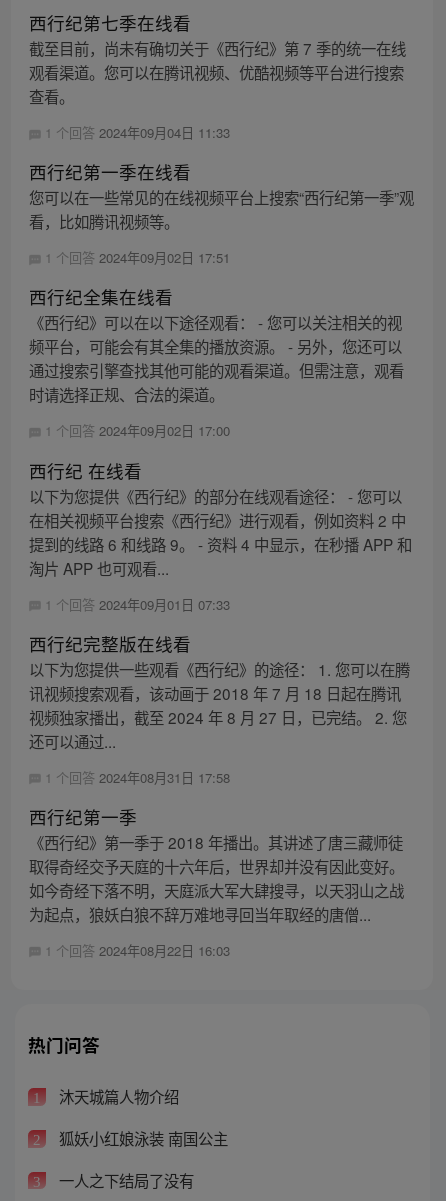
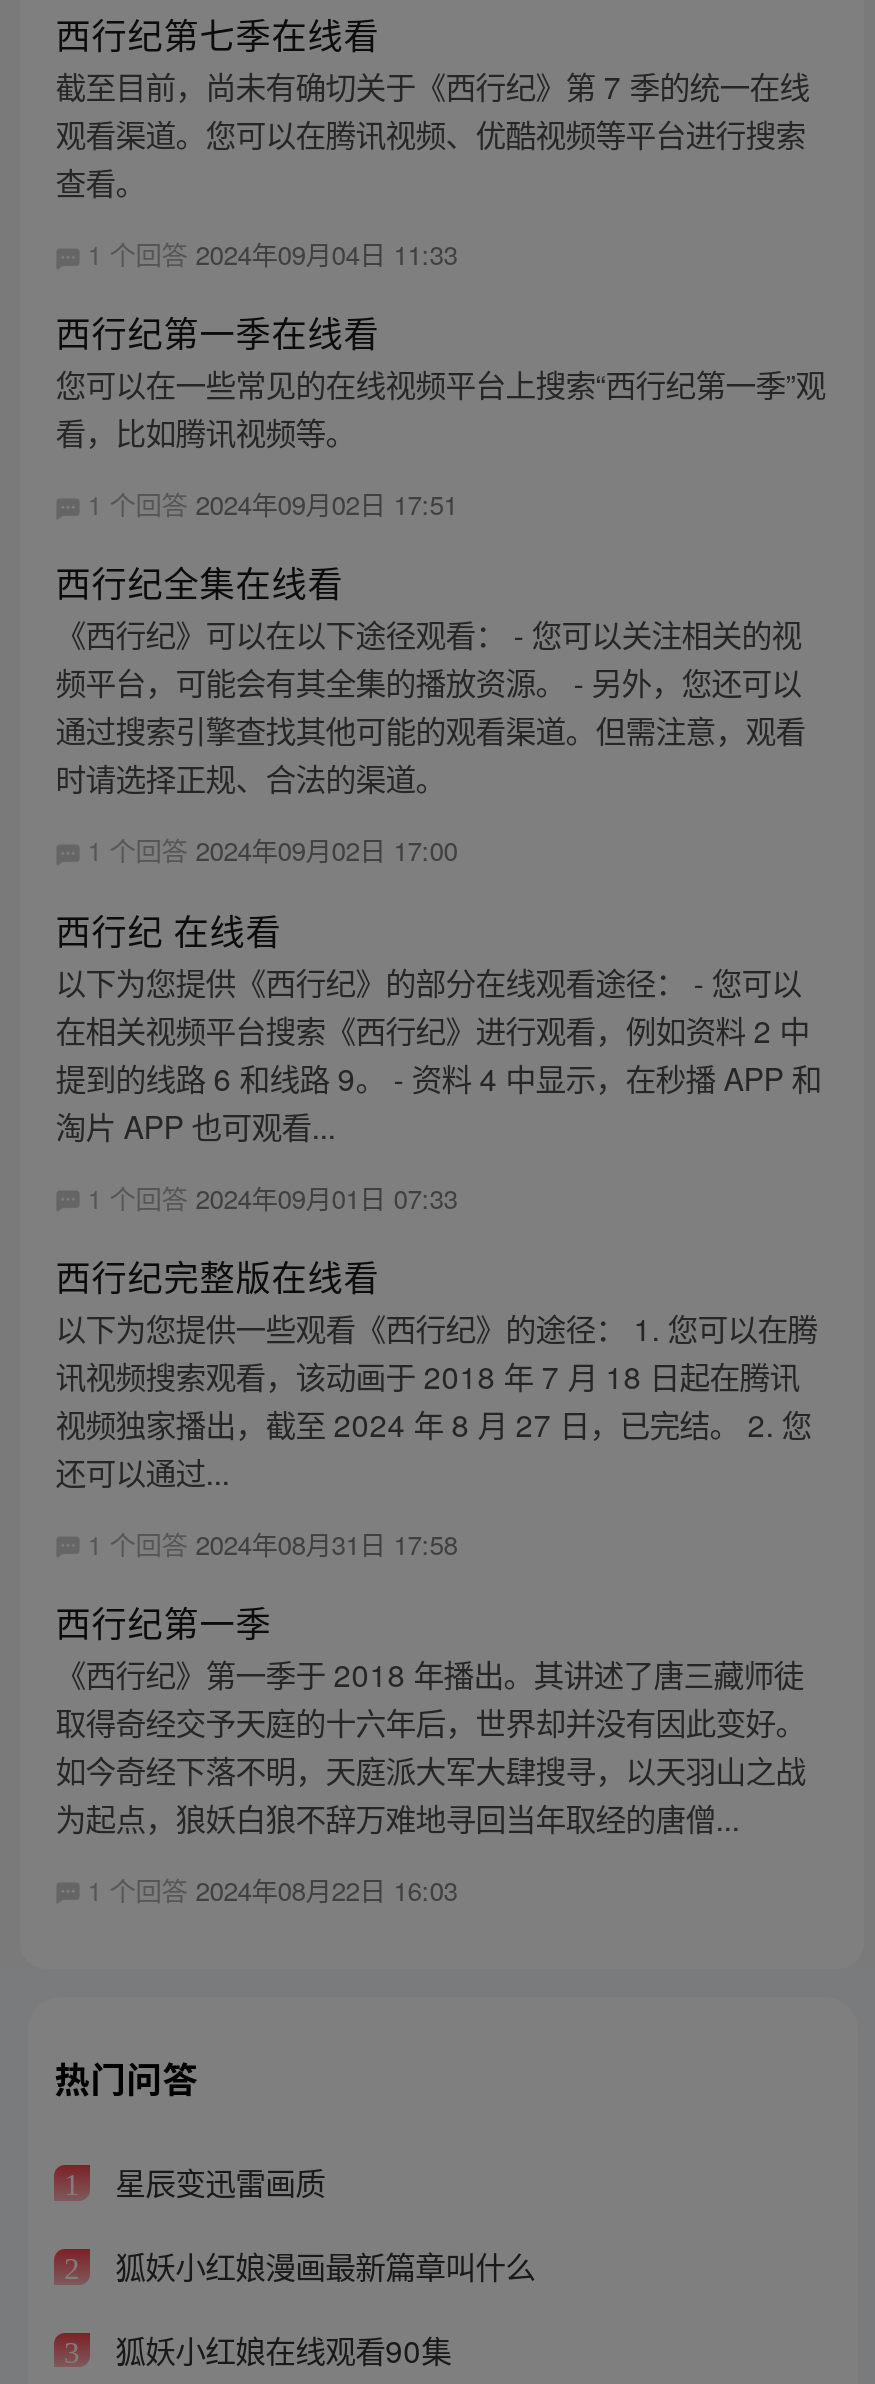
- 沐天城篇人物介绍
+ 星辰变迅雷画质

- 狐妖小红娘泳装 南国公主
+ 狐妖小红娘漫画最新篇章叫什么

- 一人之下结局了没有
+ 狐妖小红娘在线观看90集
